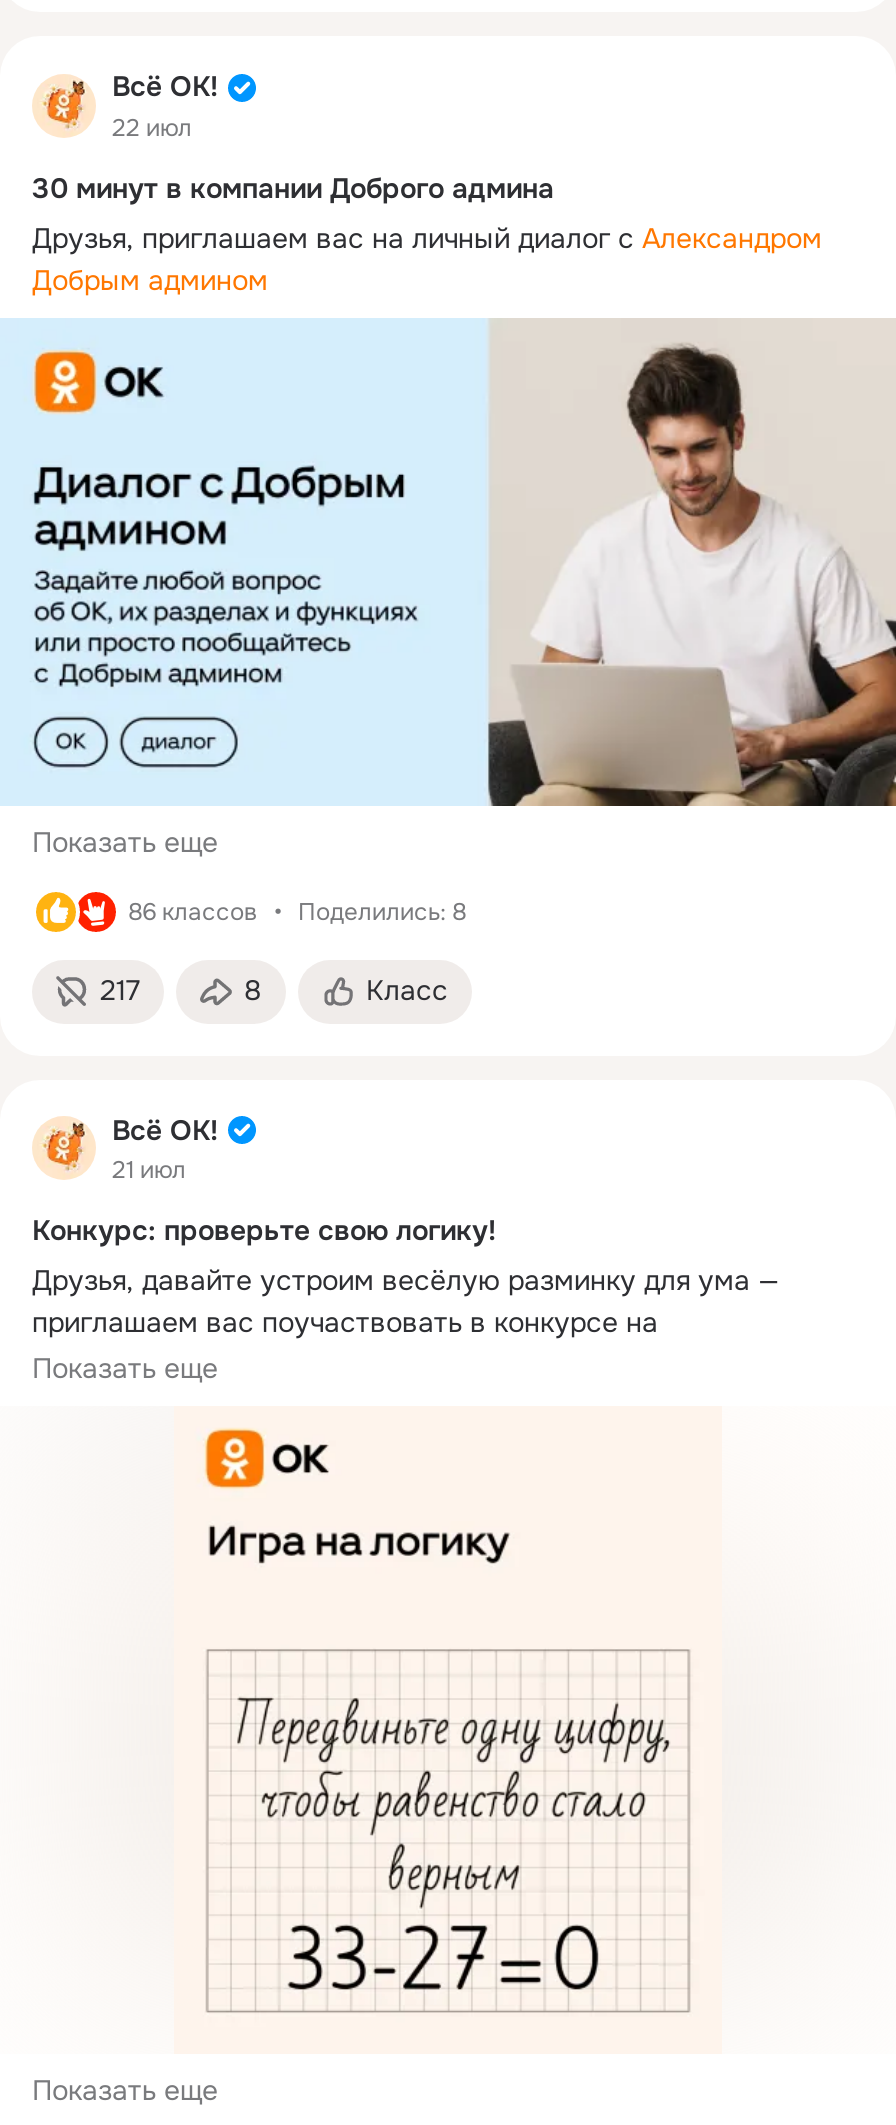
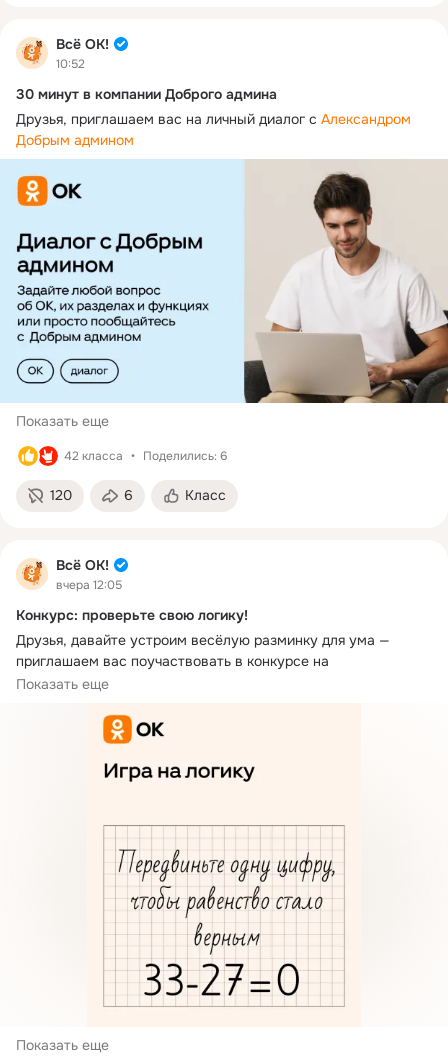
- 22 июл
+ 10:52

- 86 классов
- Поделились: 8
+ 42 класса
+ Поделились: 6

- 217
- 8
+ 120
+ 6

- 21 июл
+ вчера 12:05
